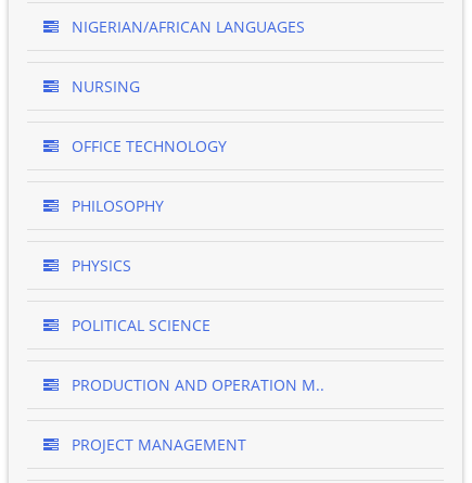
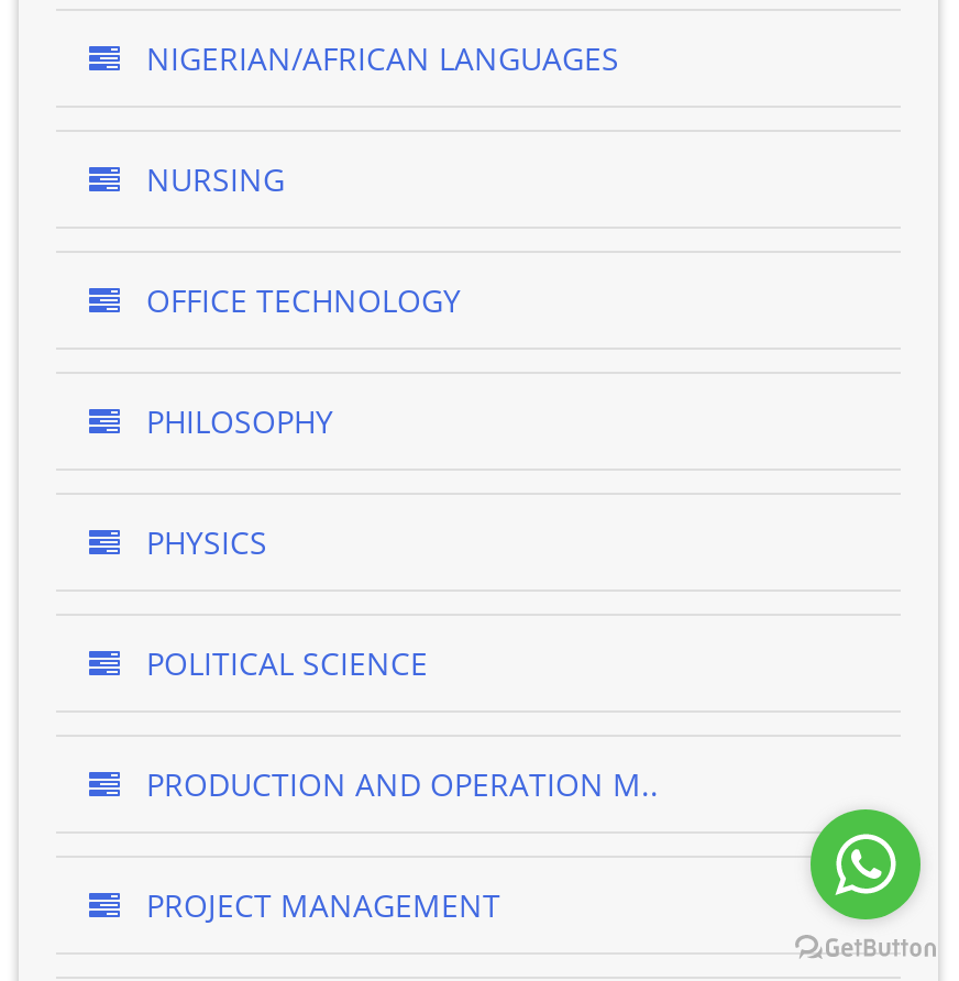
+ [image]
